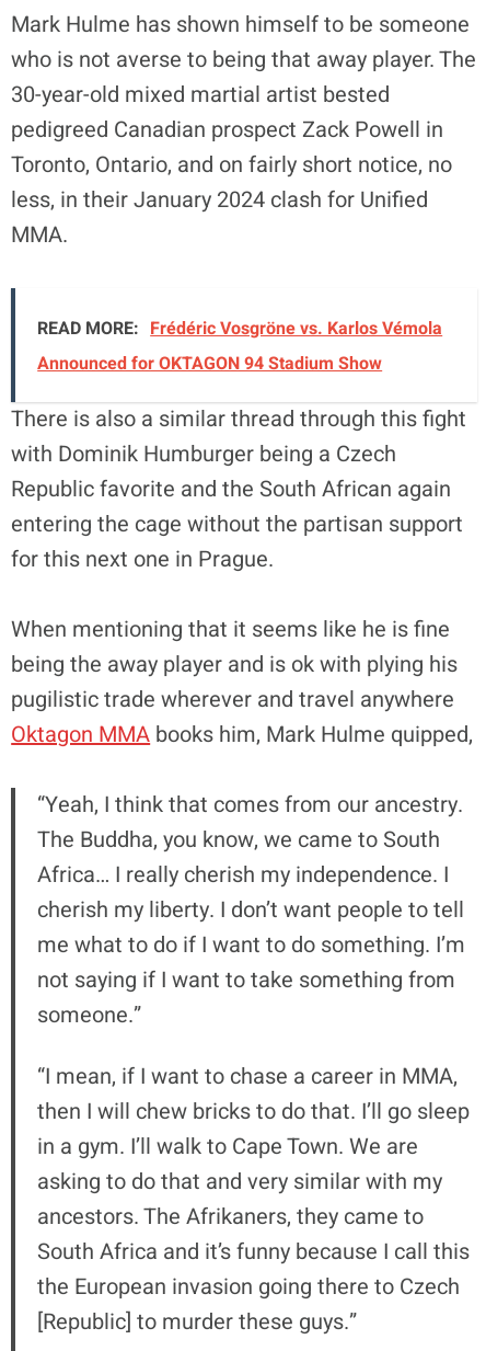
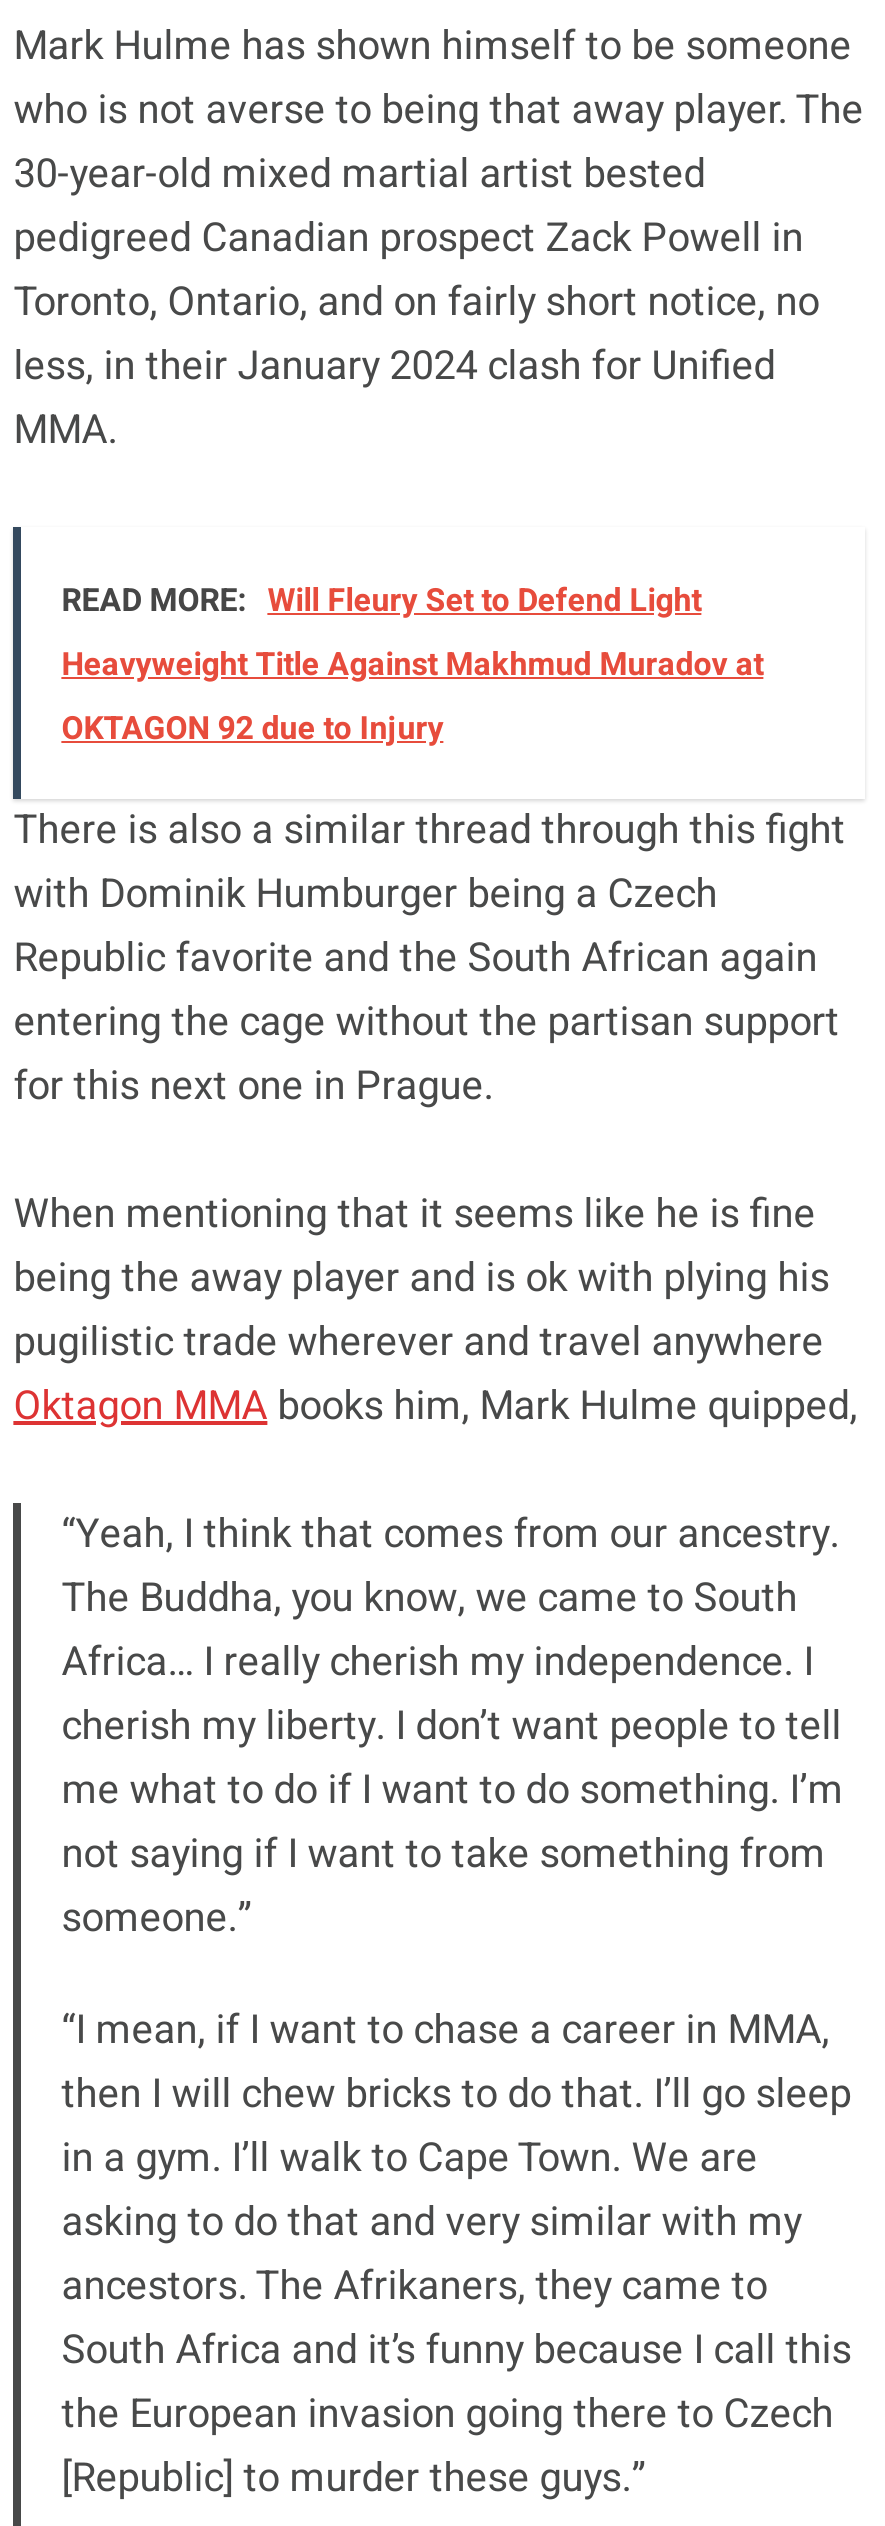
- READ MORE: Frédéric Vosgröne vs. Karlos Vémola
- Announced for OKTAGON 94 Stadium Show
+ READ MORE: Will Fleury Set to Defend Light
+ Heavyweight Title Against Makhmud Muradov at
+ OKTAGON 92 due to Injury
